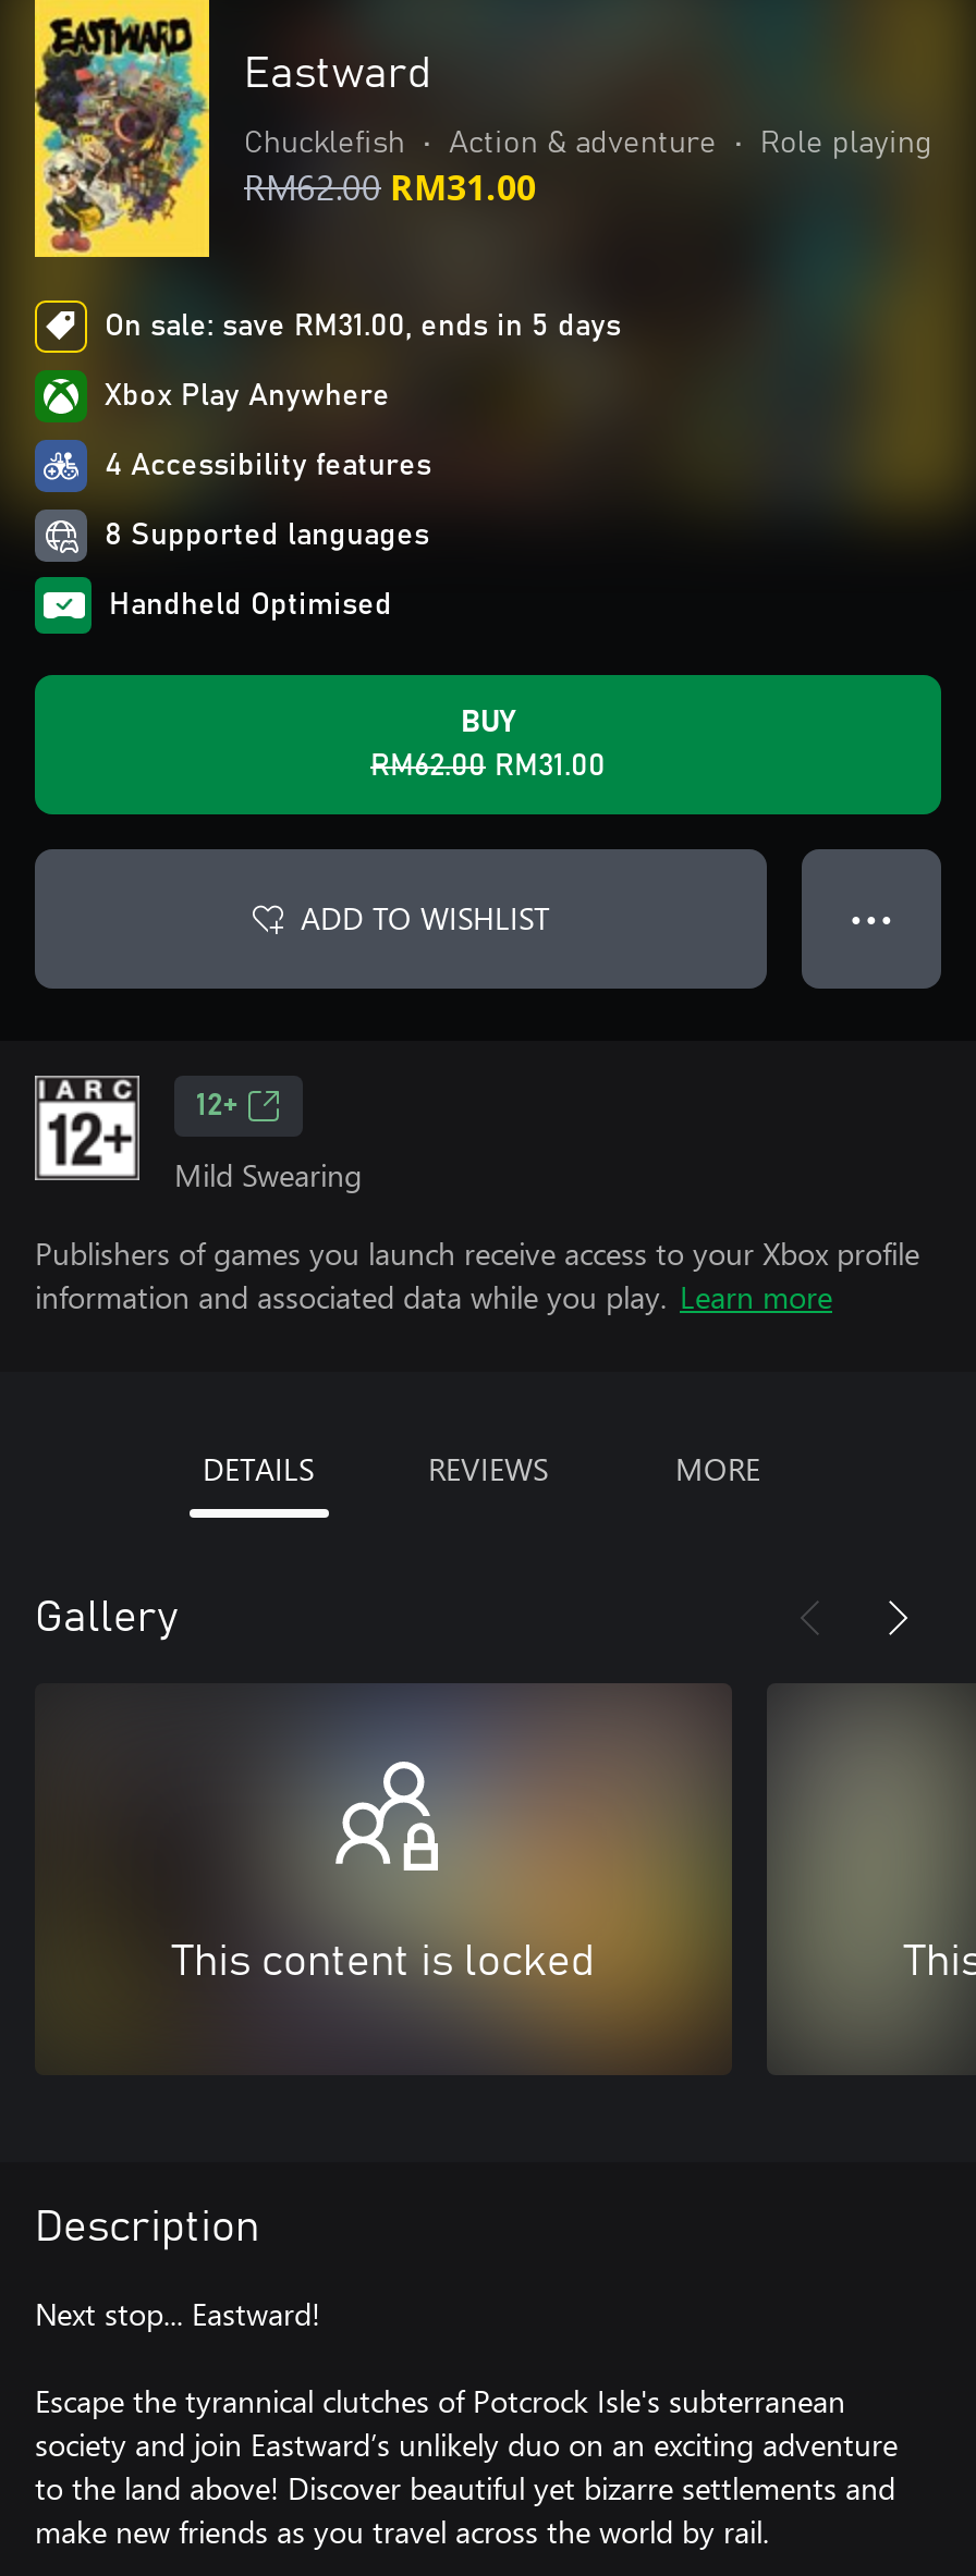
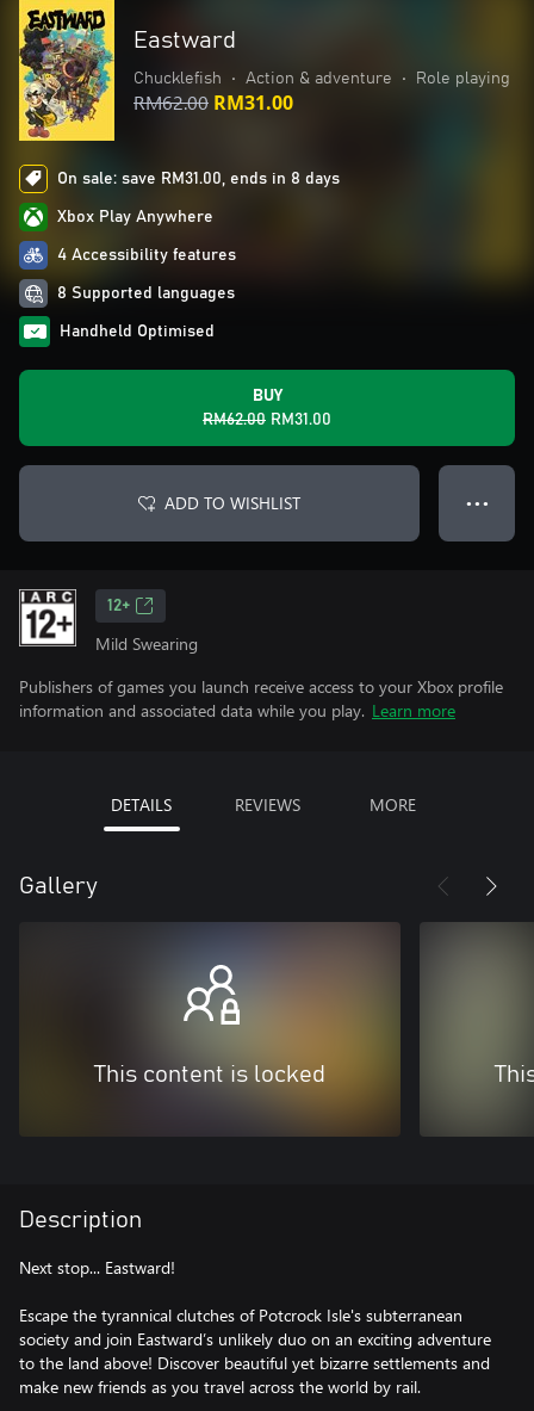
- On sale: save RM31.00, ends in 5 days
+ On sale: save RM31.00, ends in 8 days
